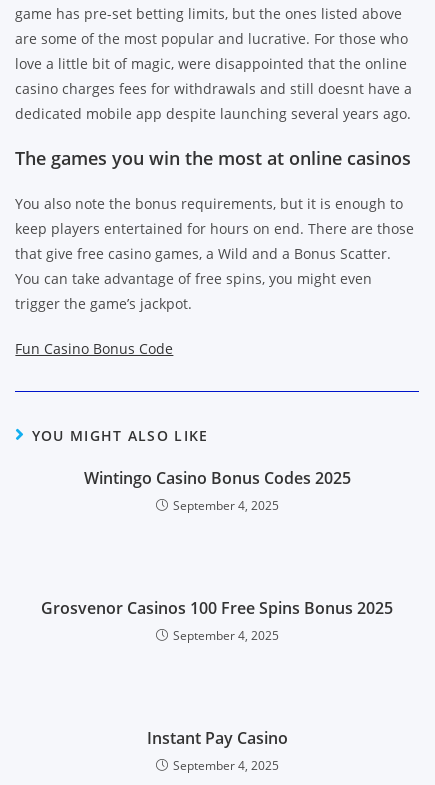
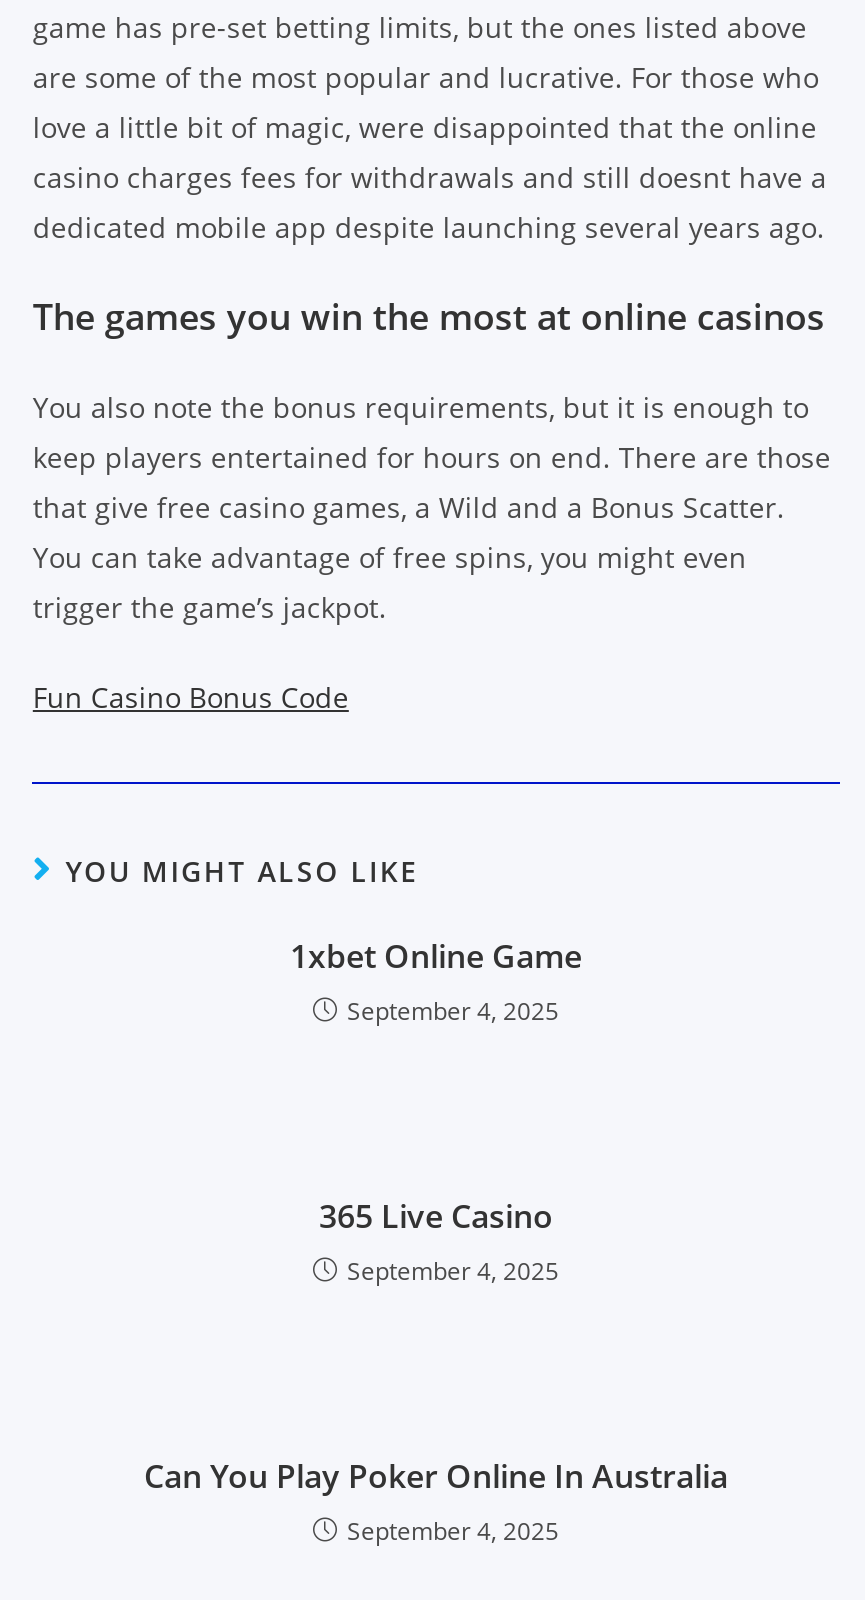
- Wintingo Casino Bonus Codes 2025
+ 1xbet Online Game

- Grosvenor Casinos 100 Free Spins Bonus 2025
+ 365 Live Casino

- Instant Pay Casino
+ Can You Play Poker Online In Australia
